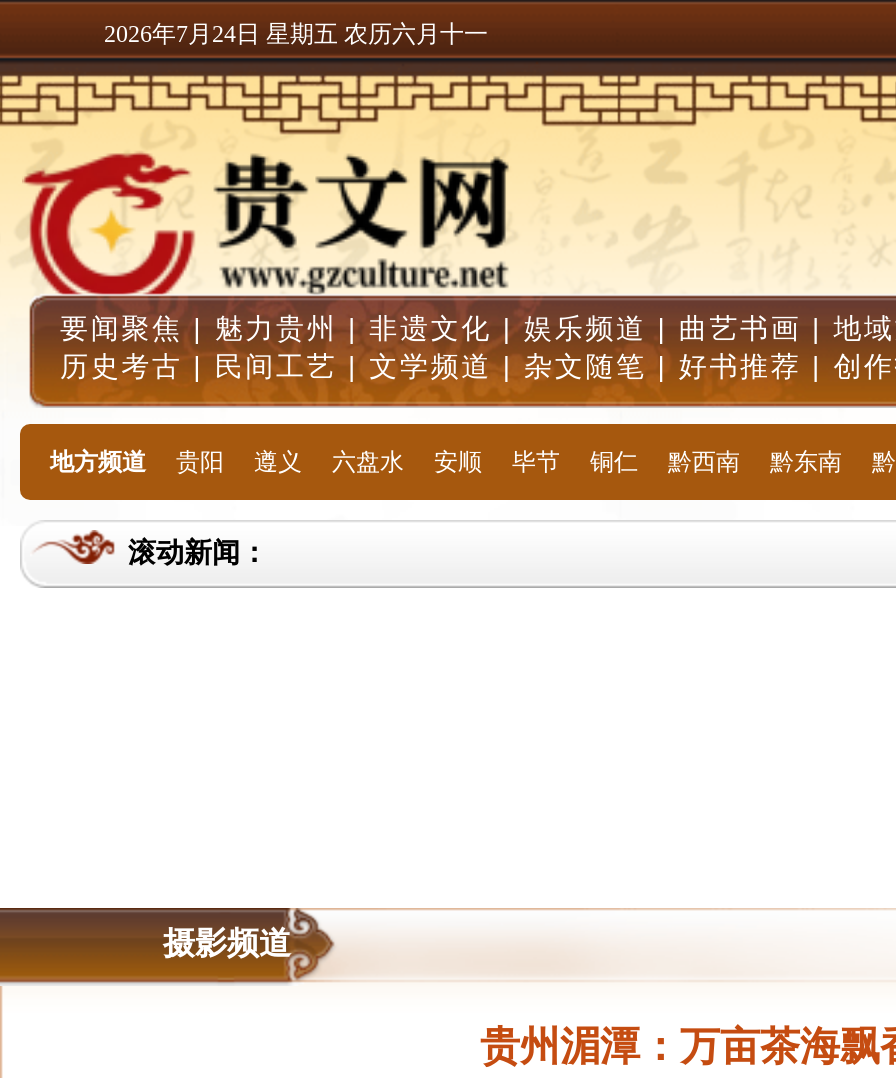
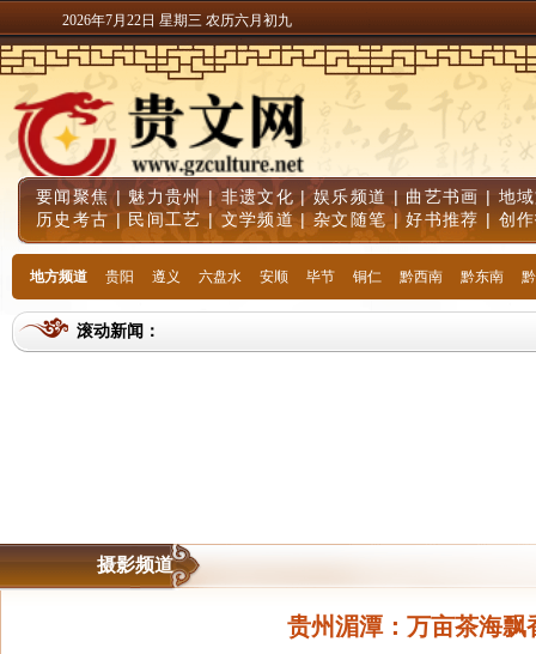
- 2026年7月24日 星期五 农历六月十一
+ 2026年7月22日 星期三 农历六月初九
